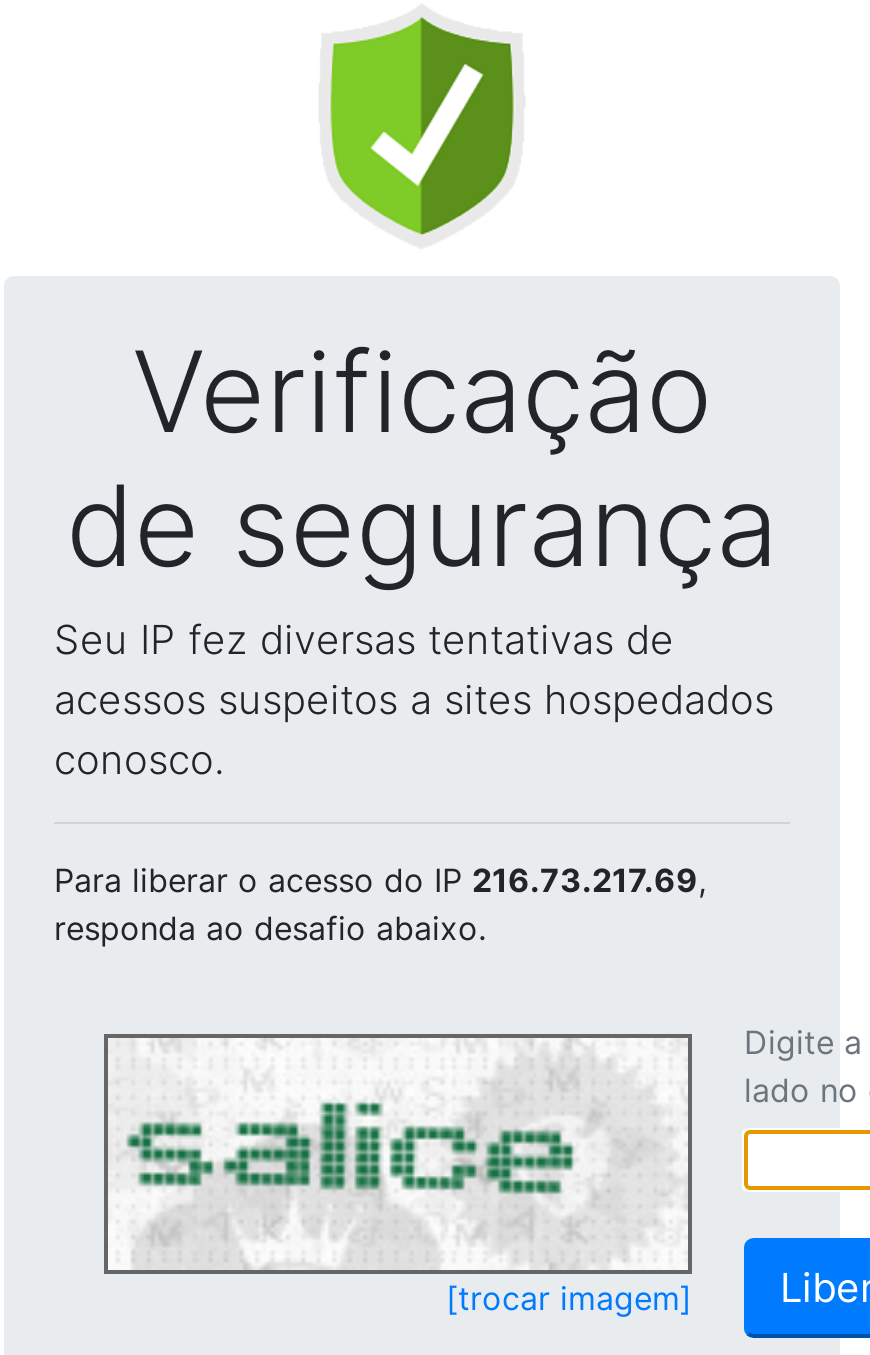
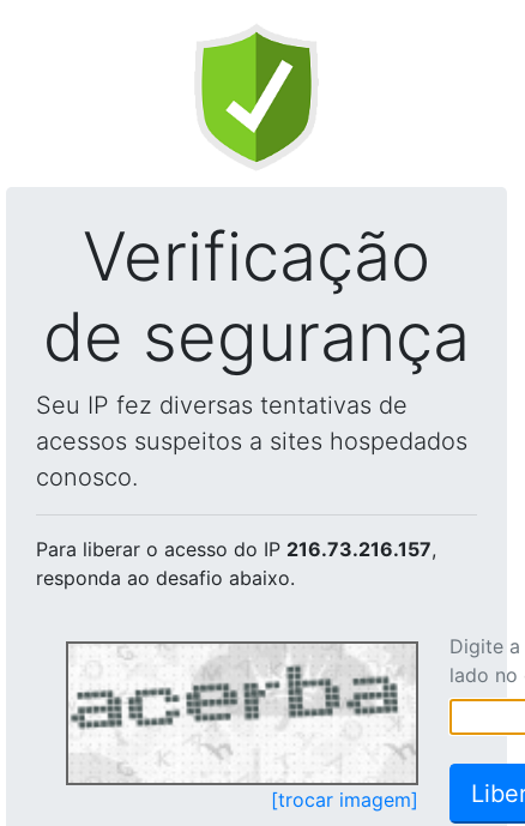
- Para liberar o acesso do IP 216.73.217.69,
+ Para liberar o acesso do IP 216.73.216.157,

- [image]
+ [image]
